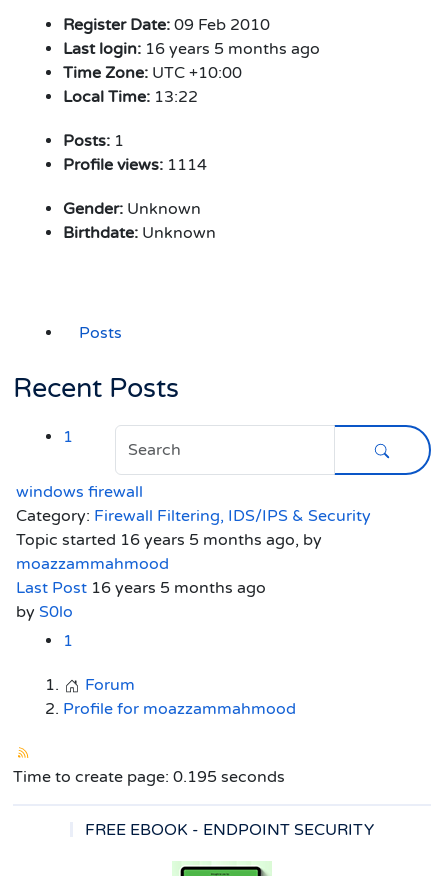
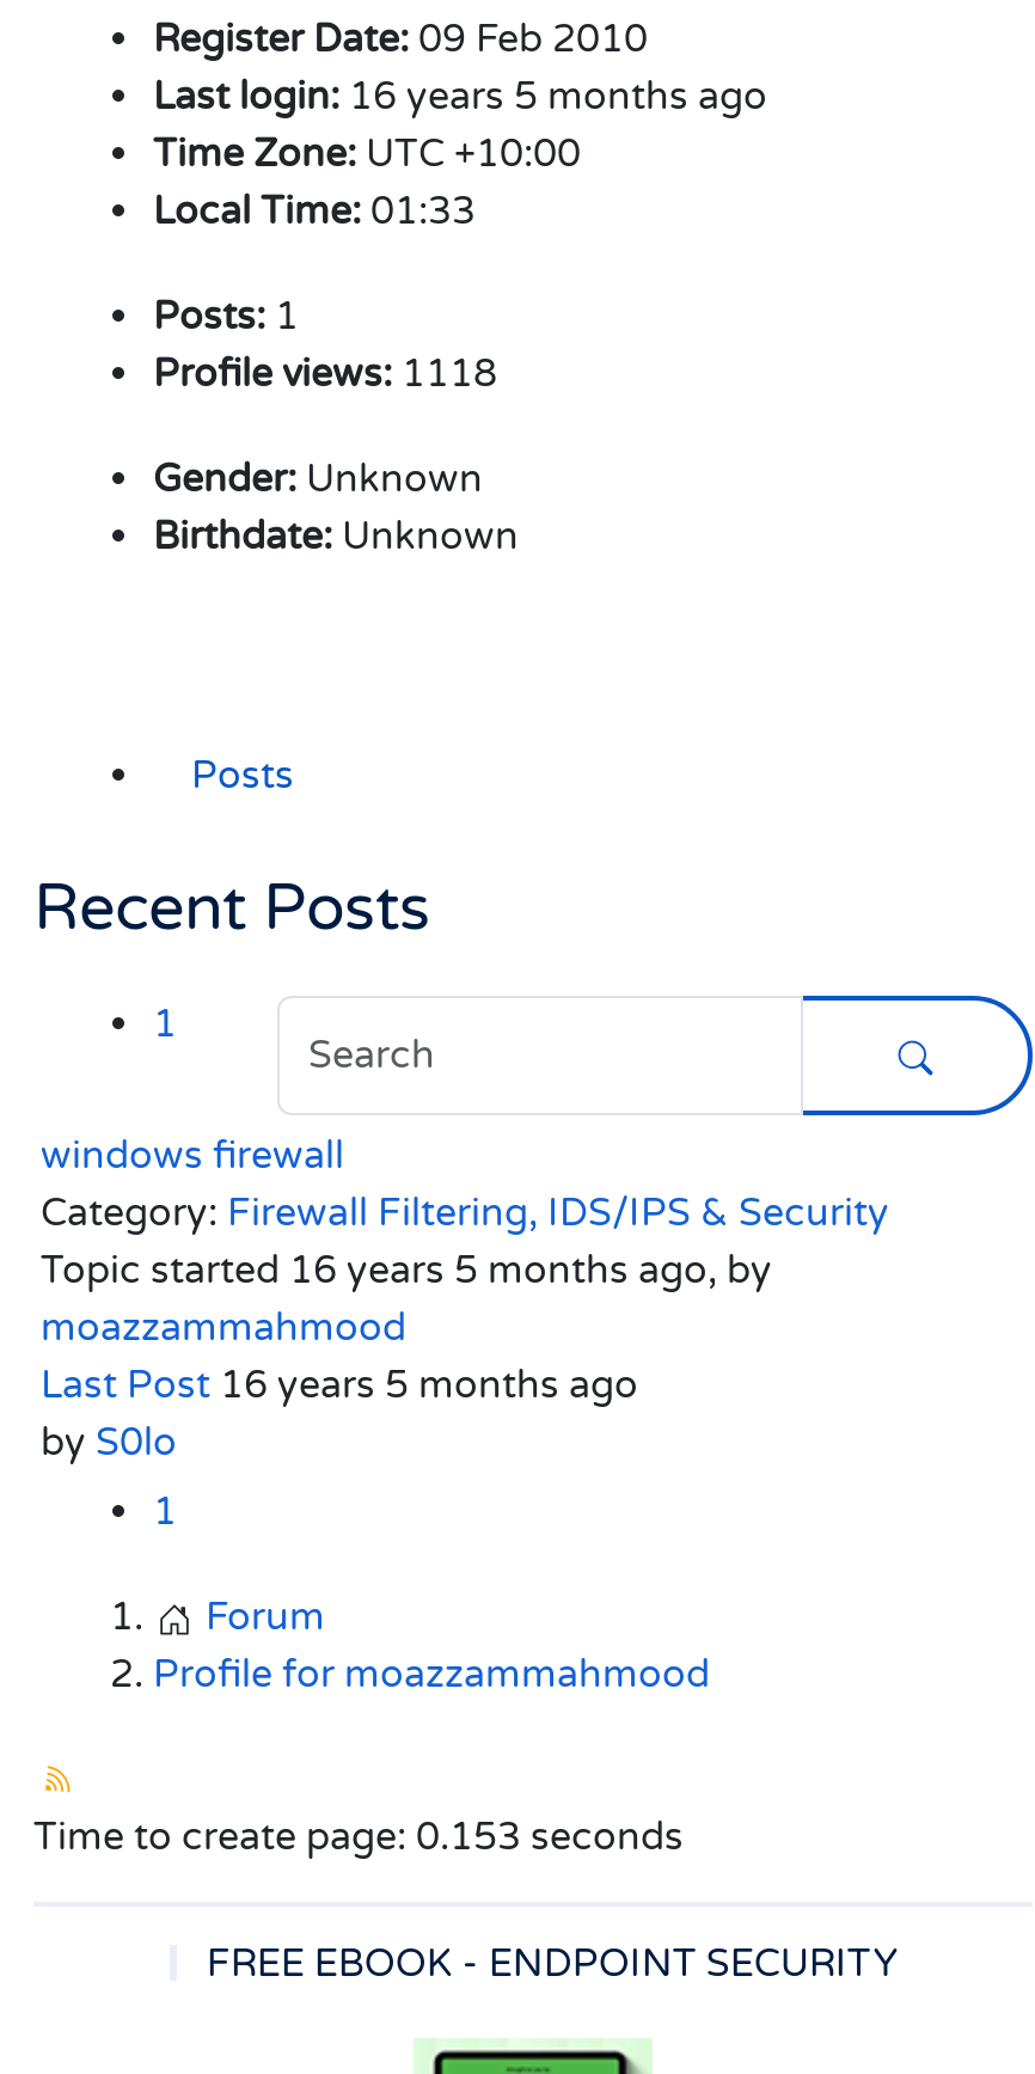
- Local Time: 13:22
+ Local Time: 01:33

- Profile views: 1114
+ Profile views: 1118

- Time to create page: 0.195 seconds
+ Time to create page: 0.153 seconds
